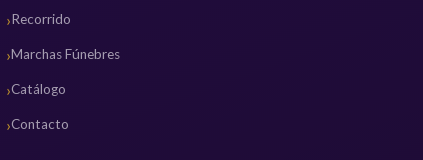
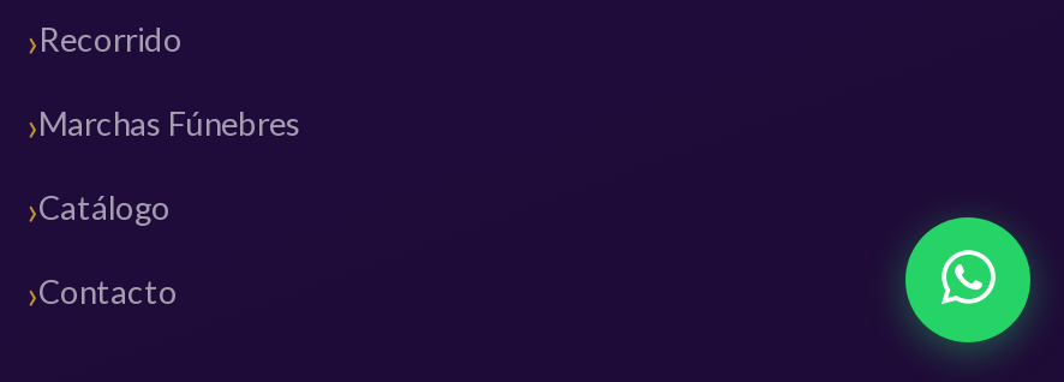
+ [image]
